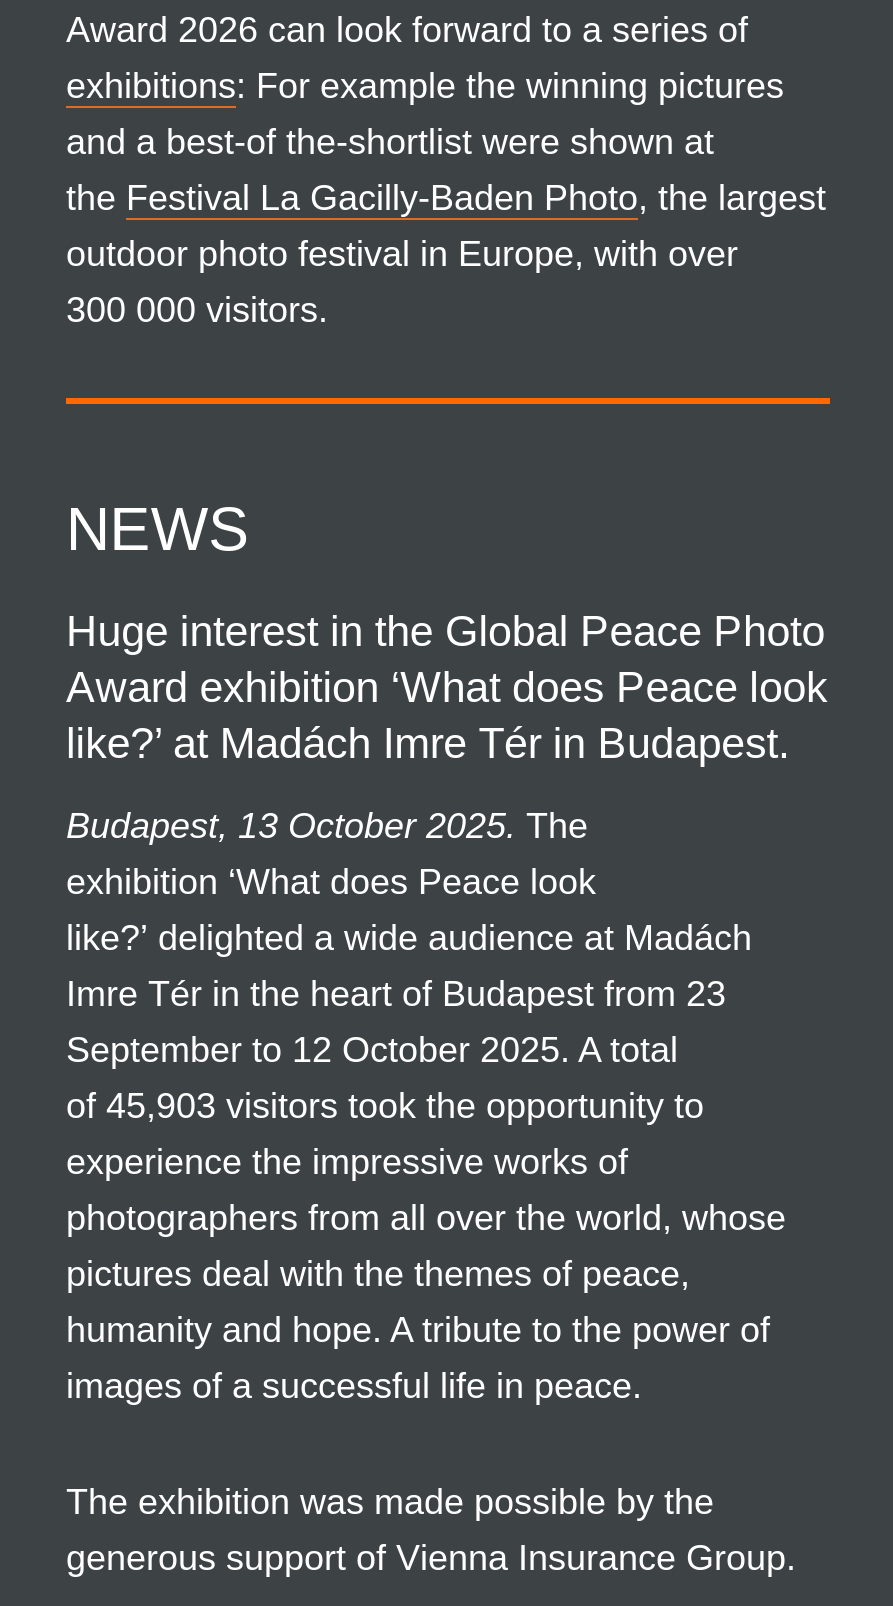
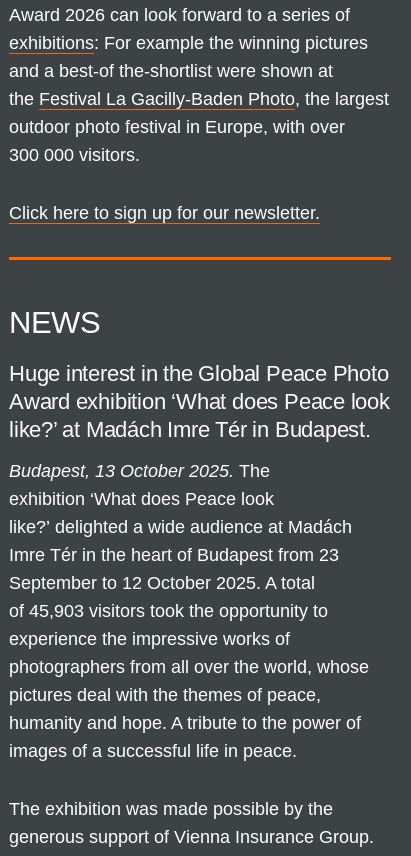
+ Click here to sign up for our newsletter.
